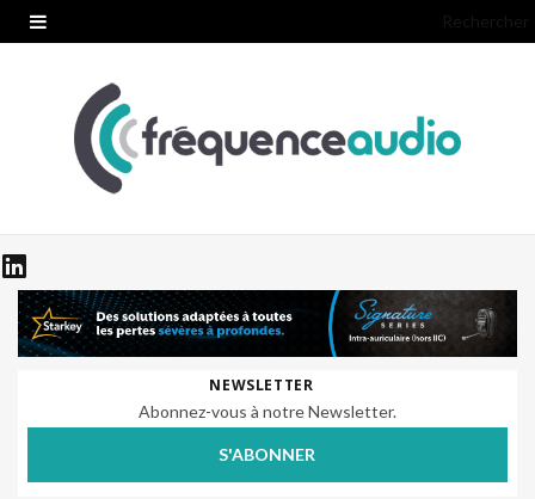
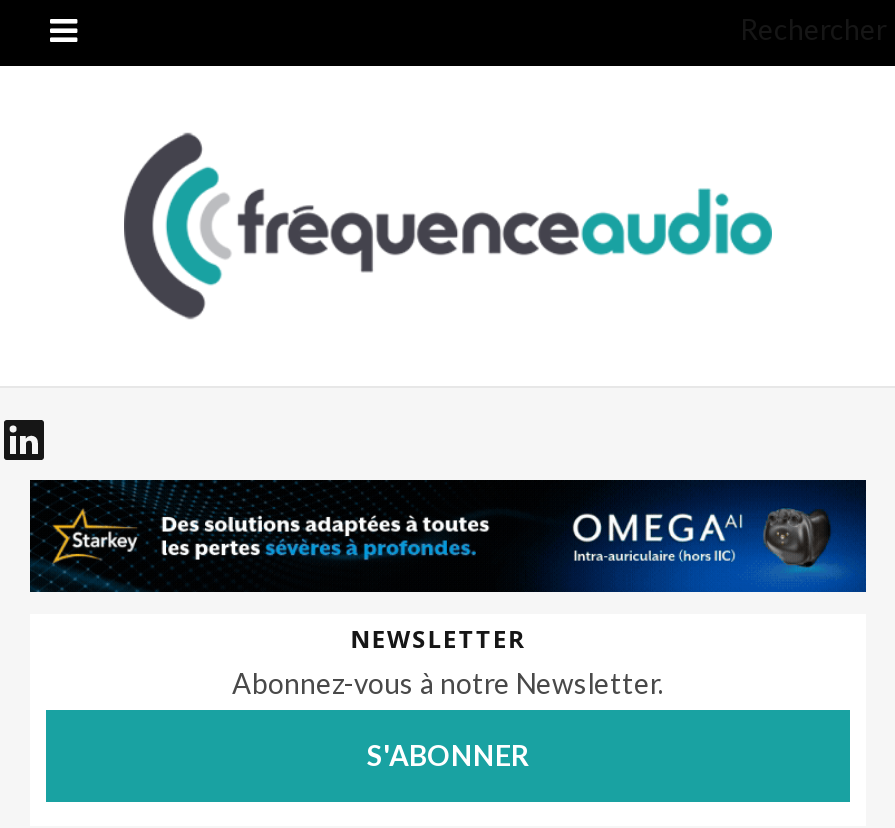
- [image]
+ [image]
